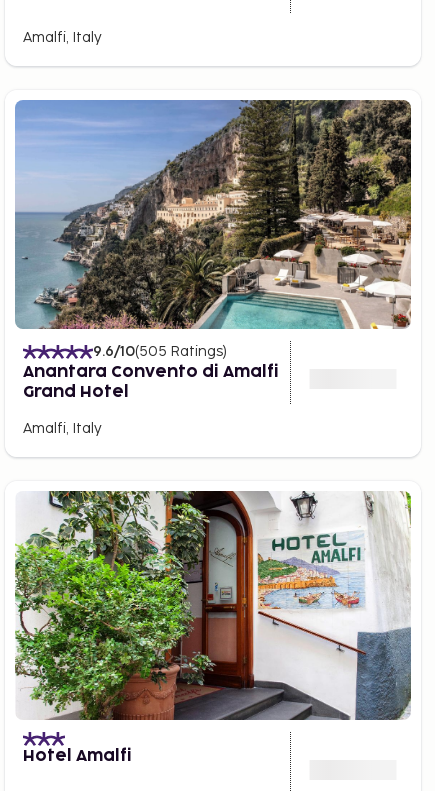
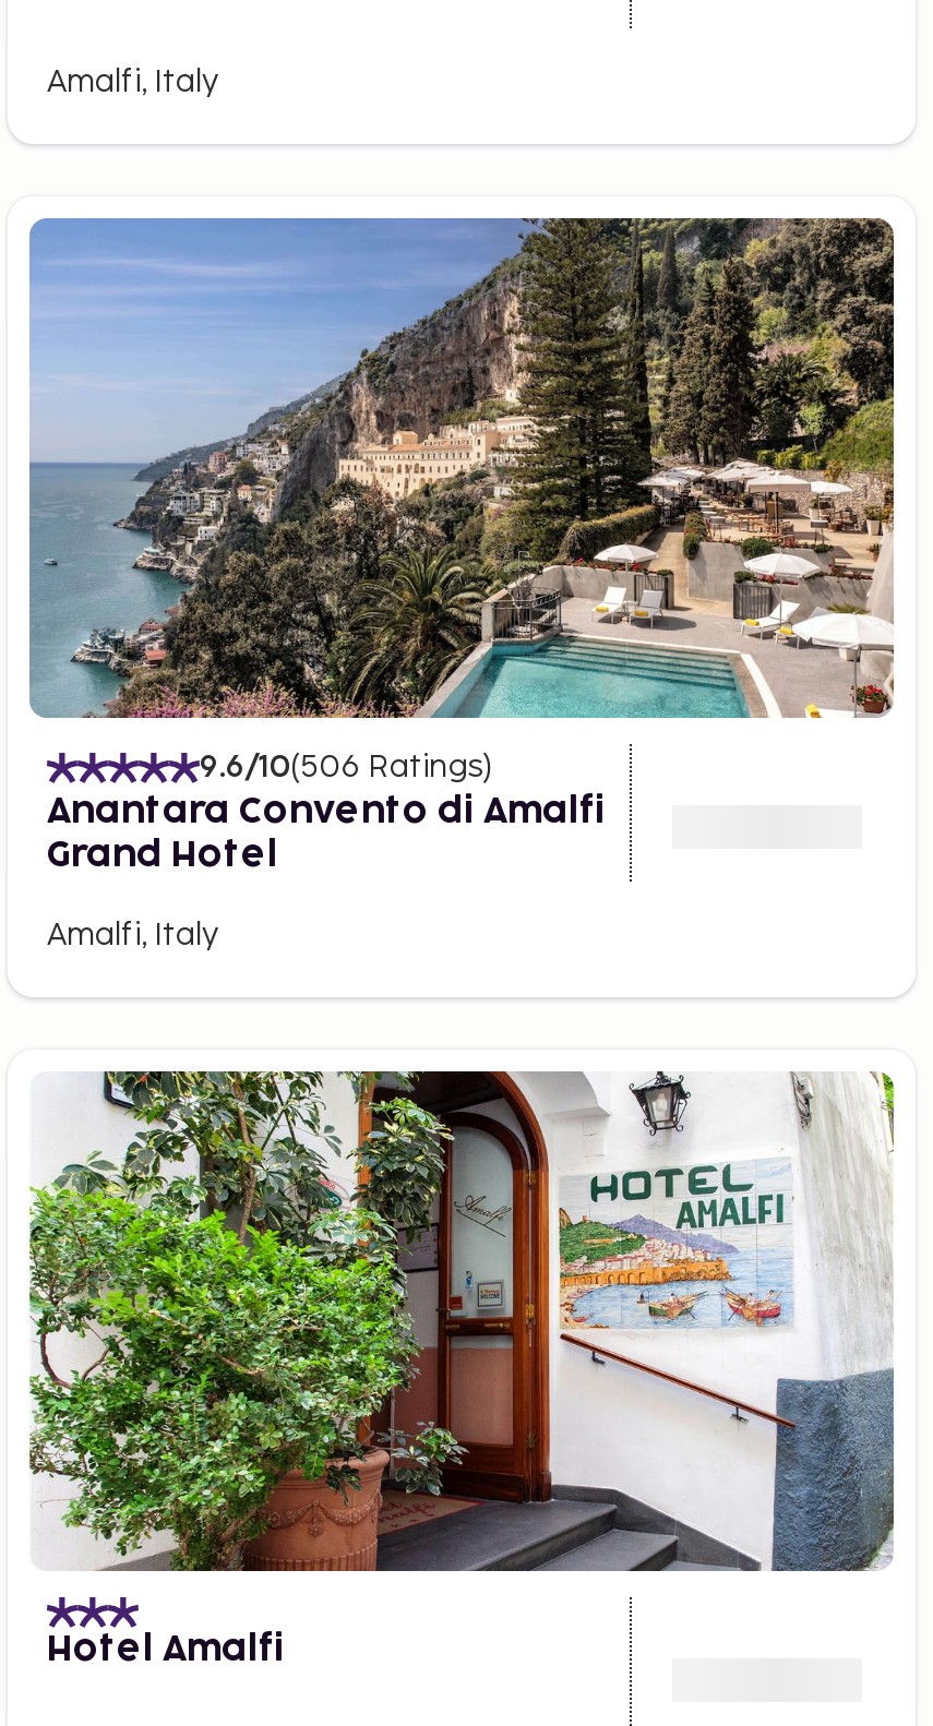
- 9.6/10(505 Ratings)
+ 9.6/10(506 Ratings)
